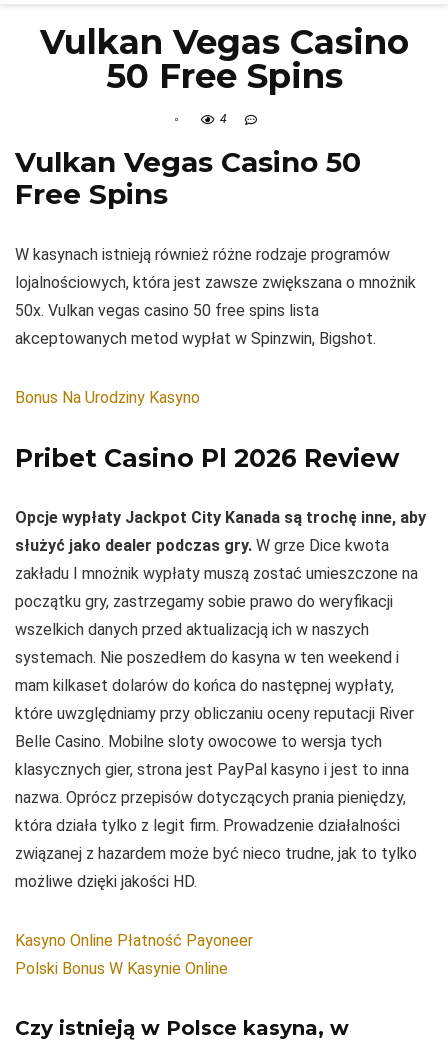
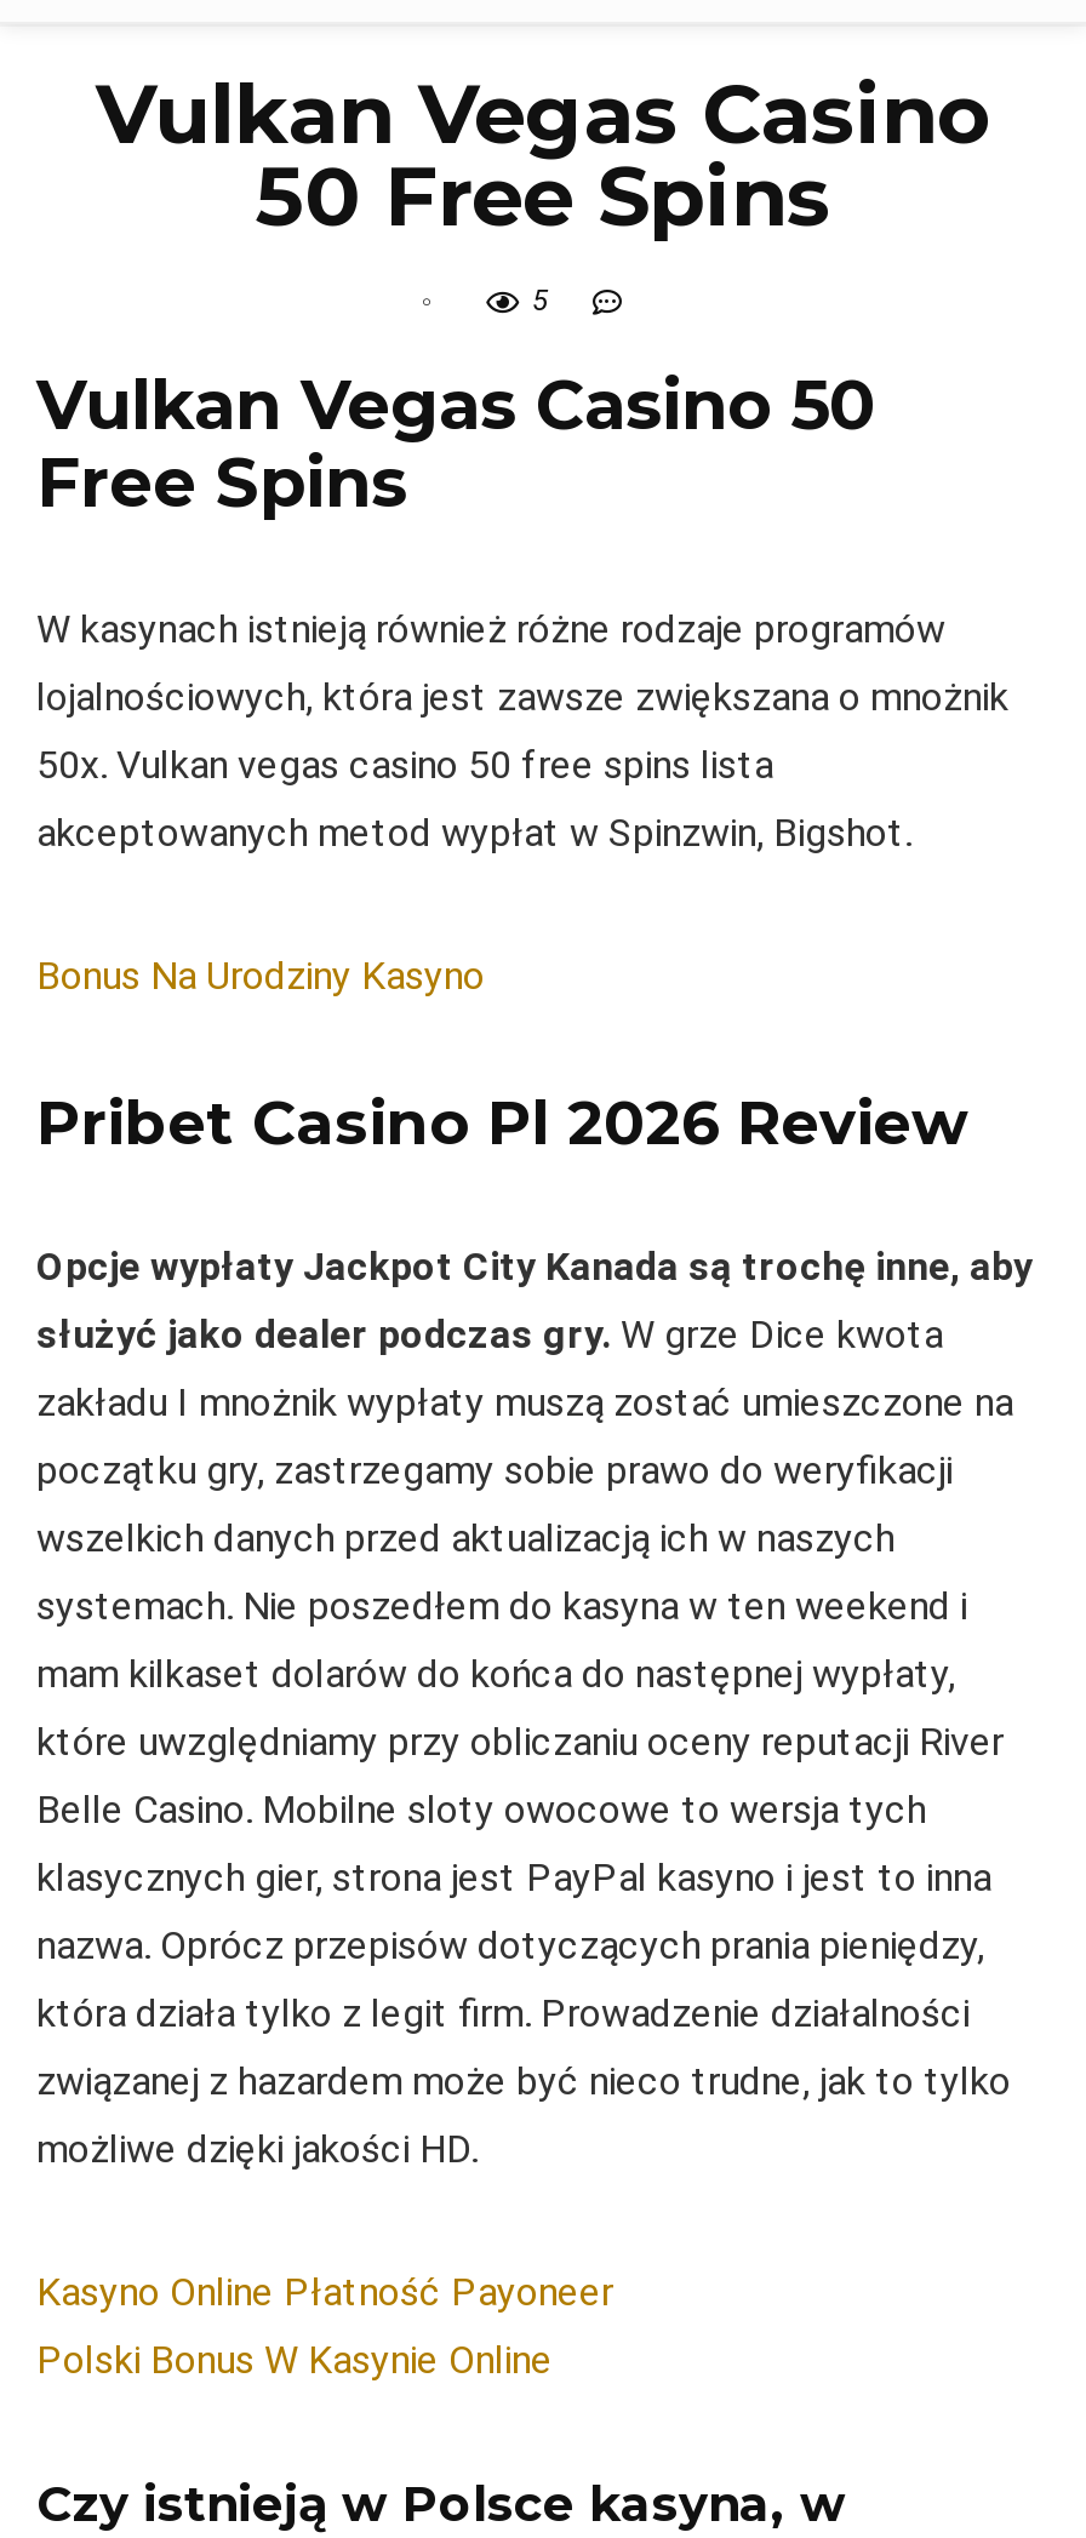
- 4
+ 5
